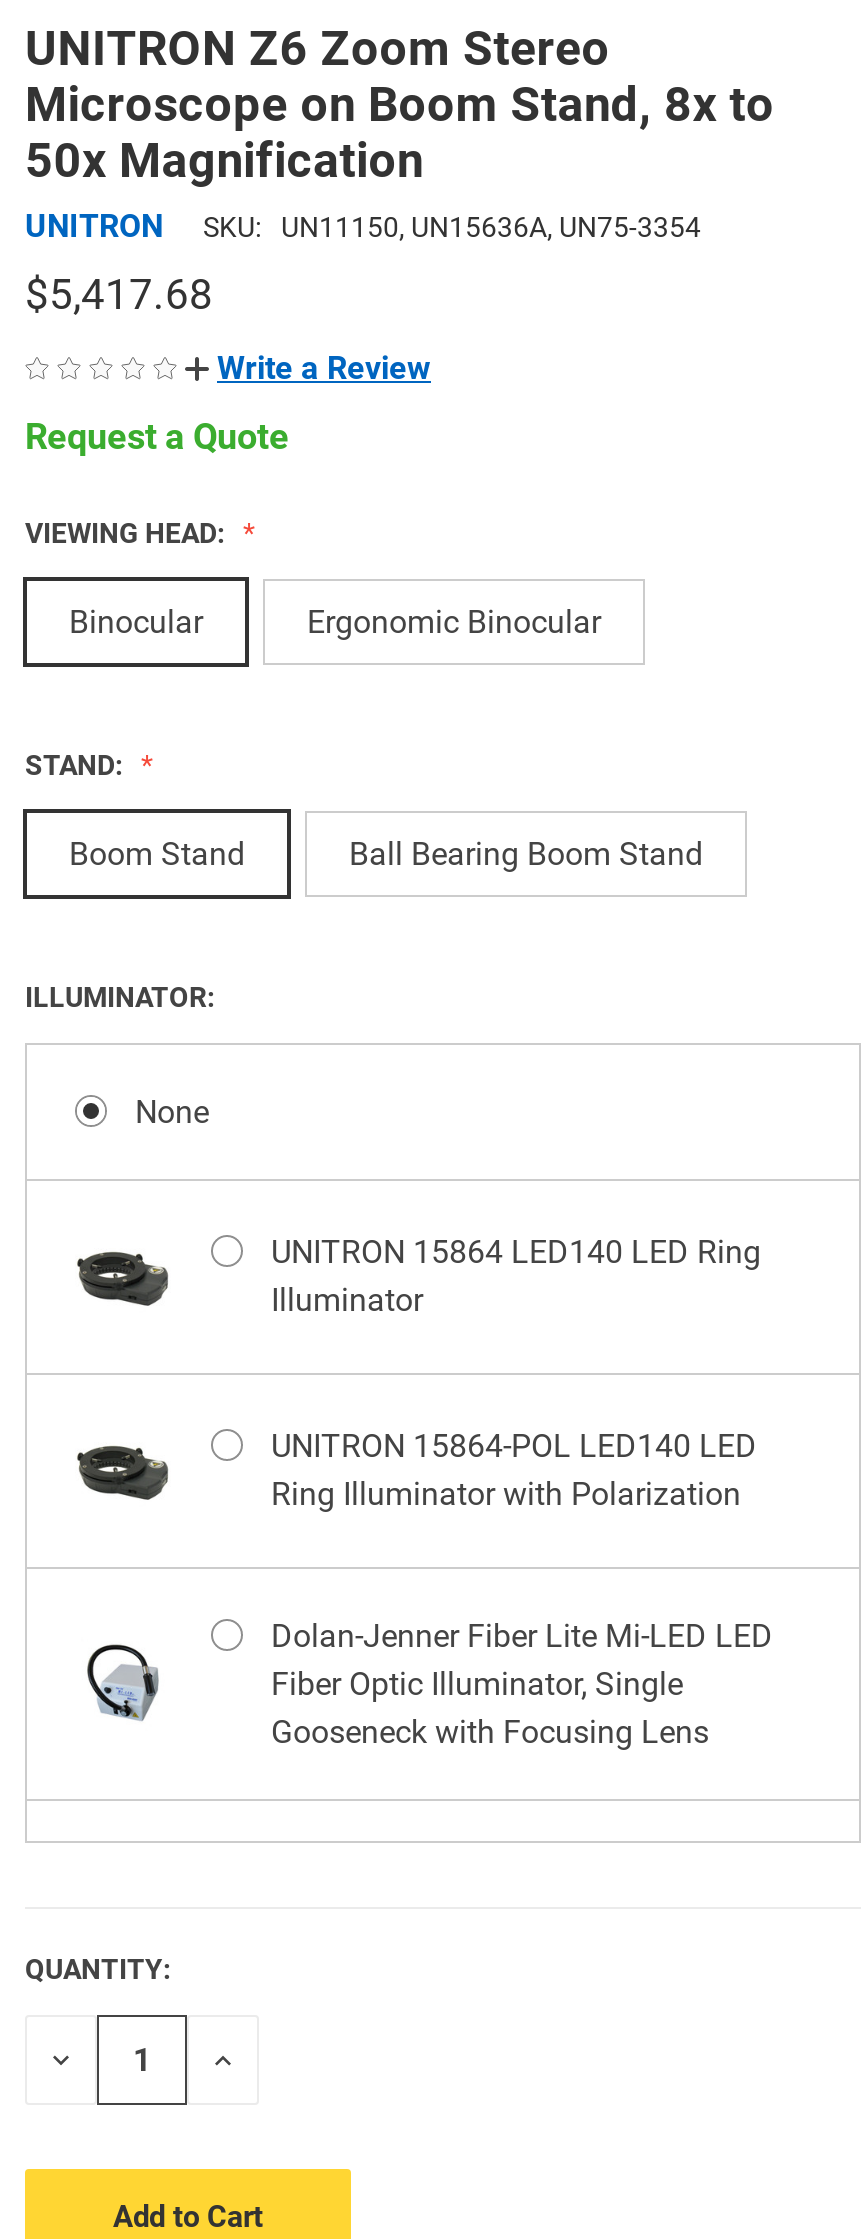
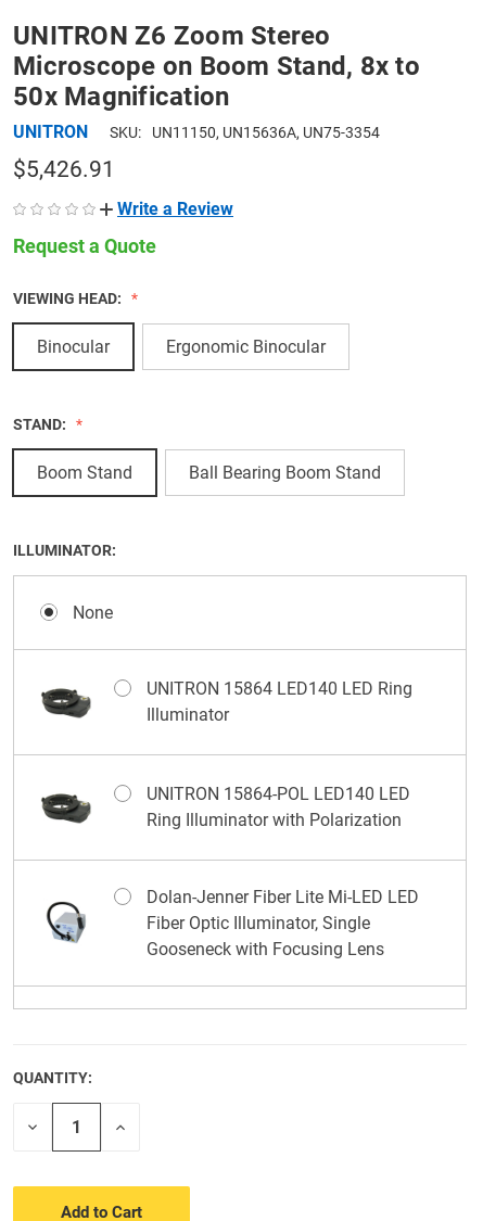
- $5,417.68
+ $5,426.91
